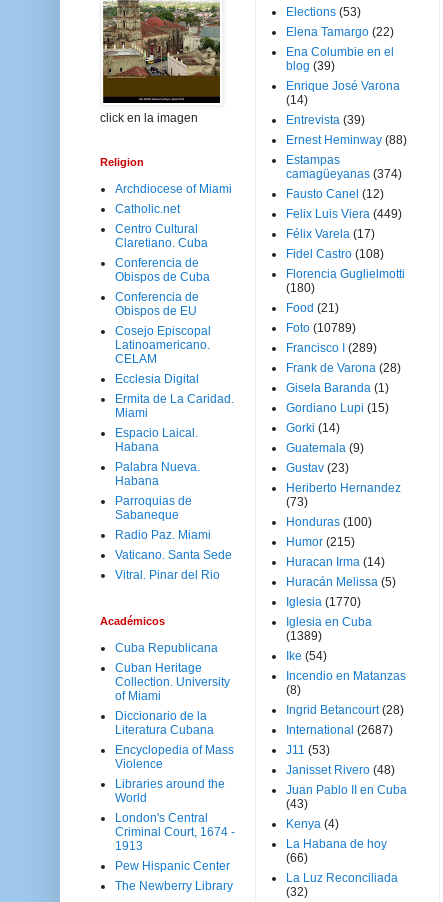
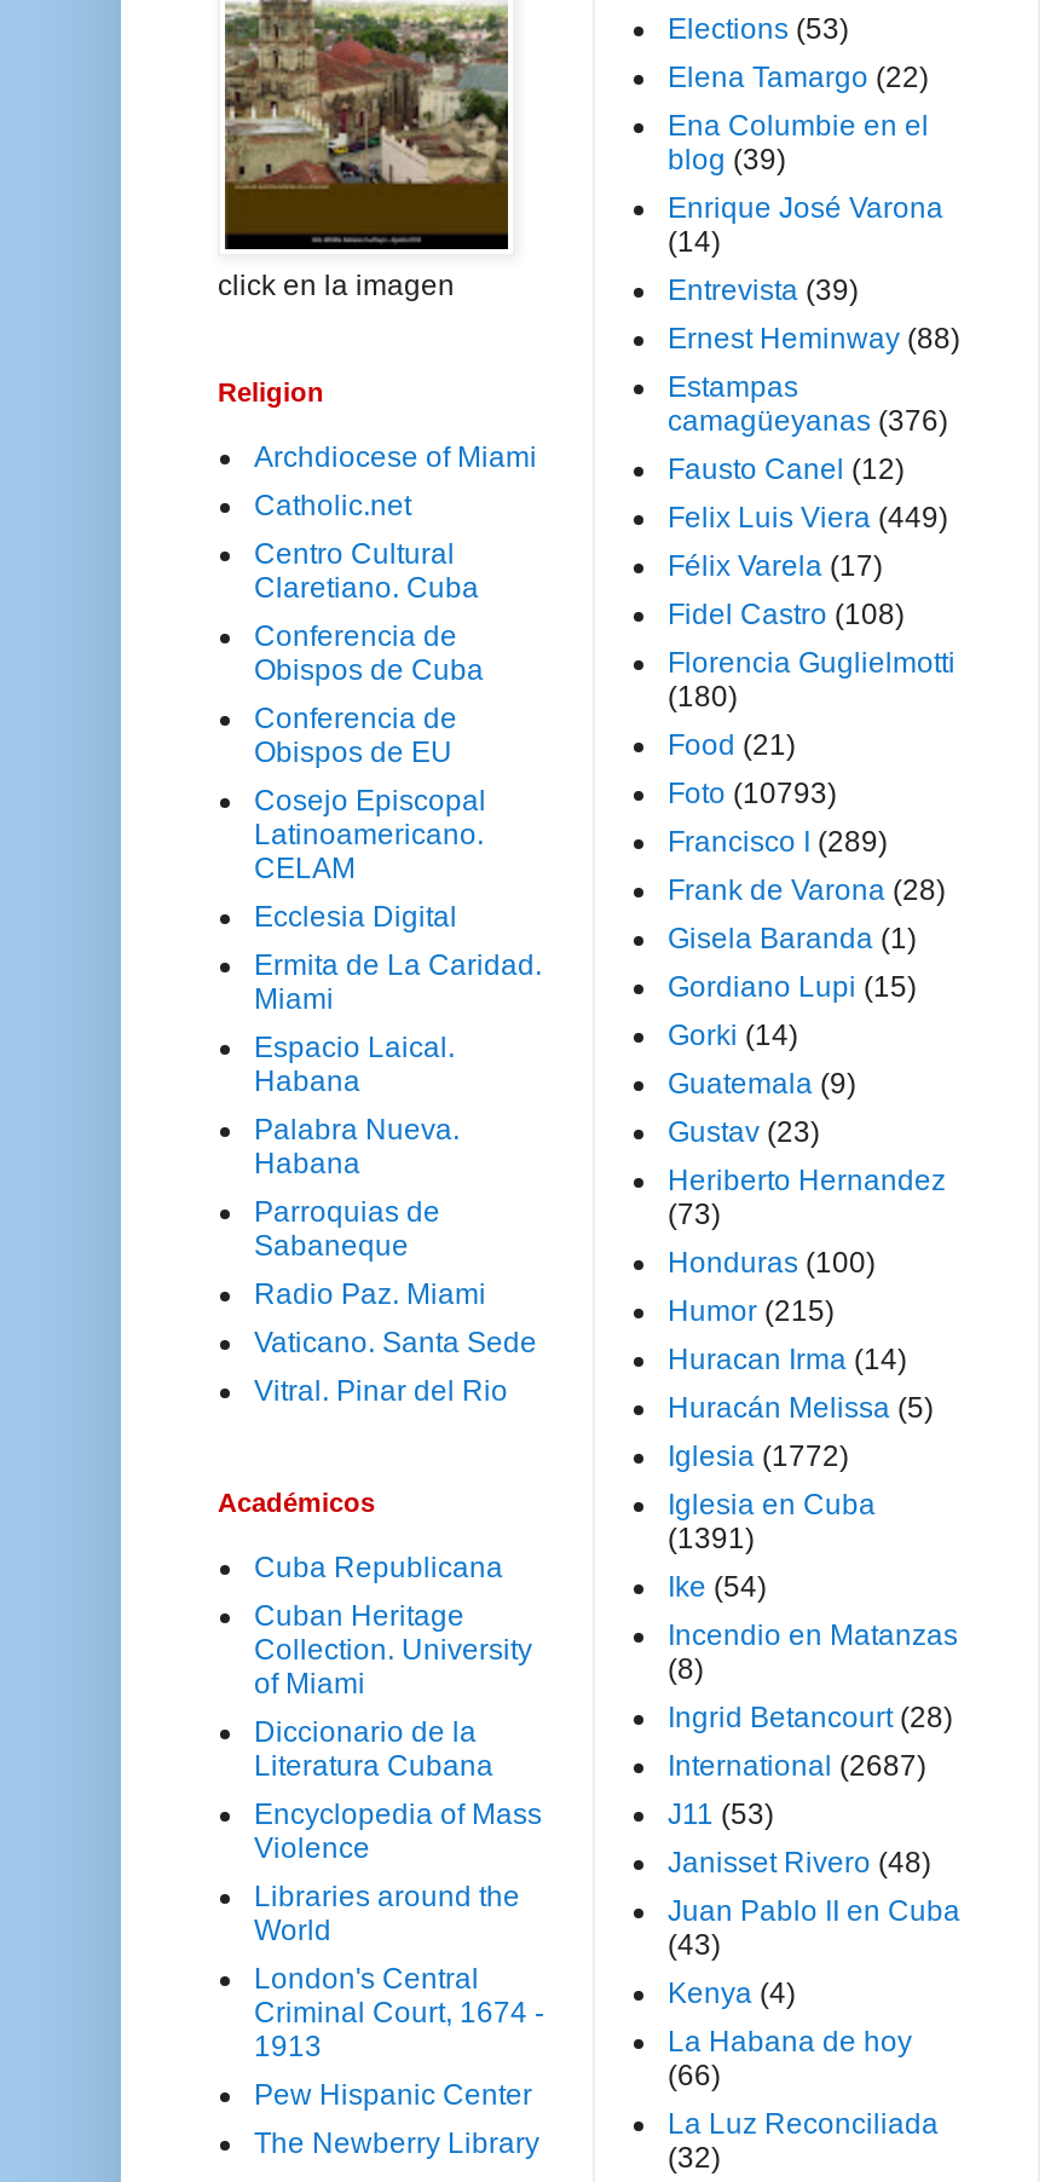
- camagüeyanas (374)
+ camagüeyanas (376)

- Foto (10789)
+ Foto (10793)

- Iglesia (1770)
+ Iglesia (1772)

- (1389)
+ (1391)
